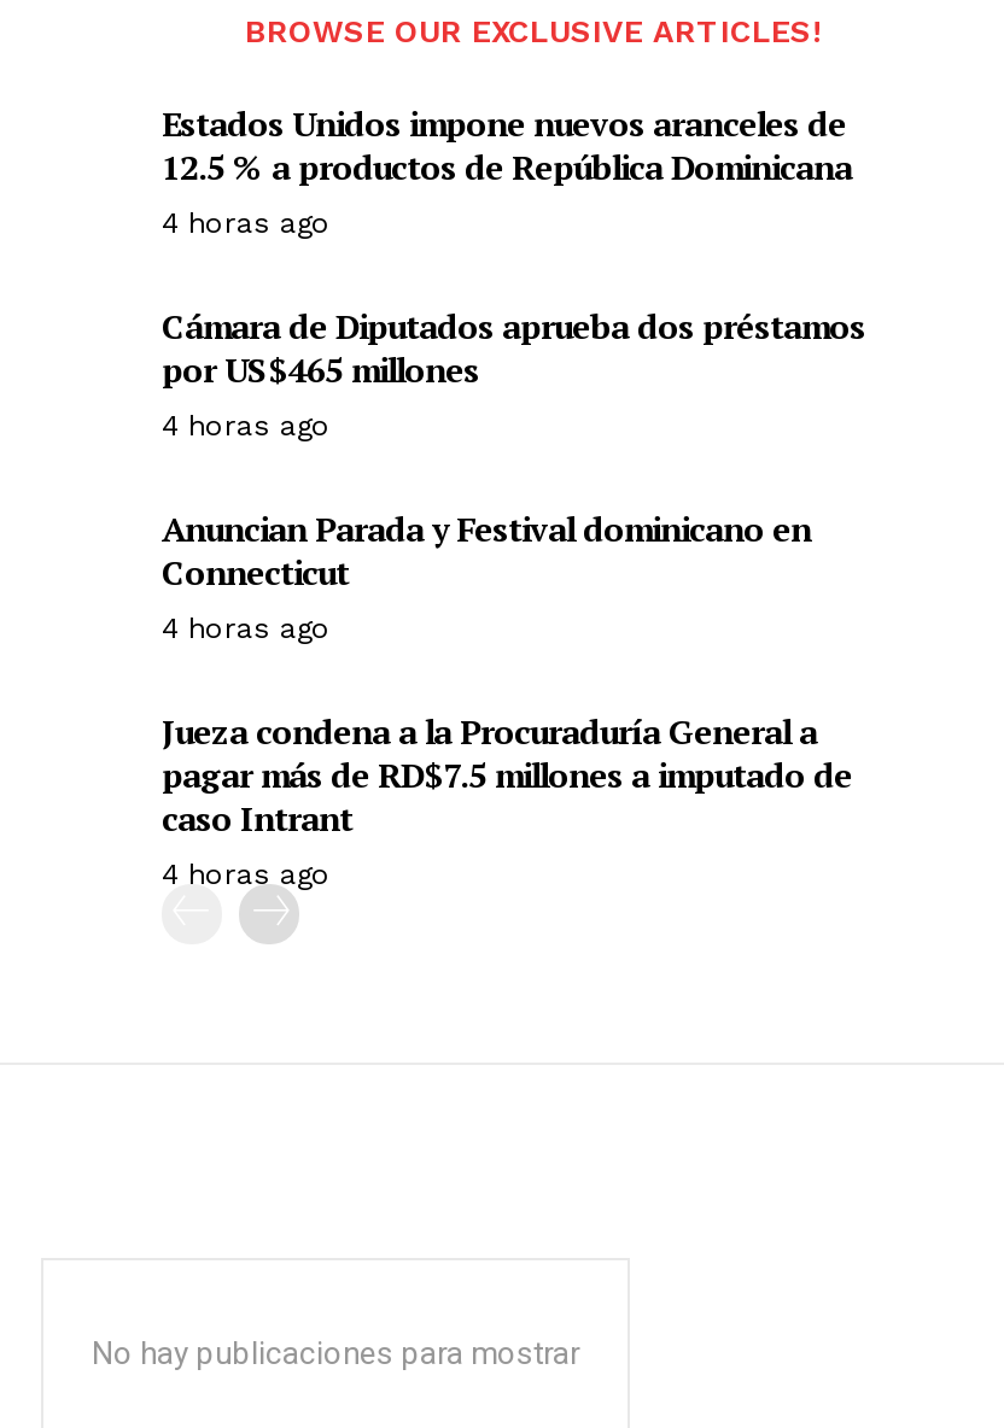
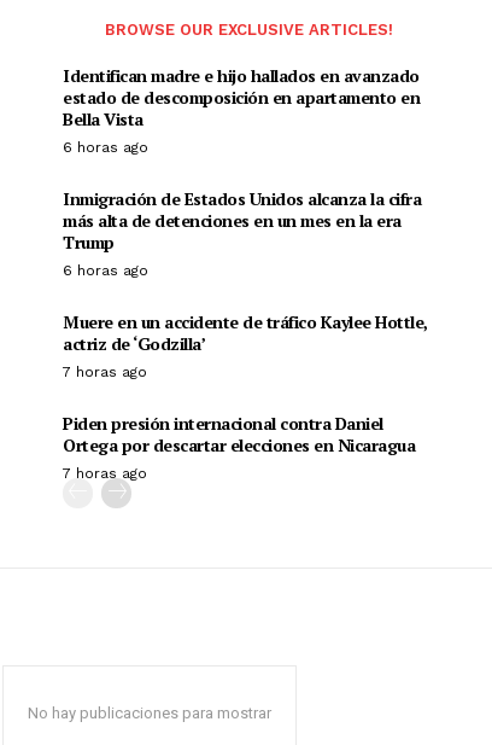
- Estados Unidos impone nuevos aranceles de
- 12.5 % a productos de República Dominicana
- 4 horas ago
+ Identifican madre e hijo hallados en avanzado
+ estado de descomposición en apartamento en
+ Bella Vista
+ 6 horas ago

- Cámara de Diputados aprueba dos préstamos
- por US$465 millones
- 4 horas ago
+ Inmigración de Estados Unidos alcanza la cifra
+ más alta de detenciones en un mes en la era
+ Trump
+ 6 horas ago

- Anuncian Parada y Festival dominicano en
- Connecticut
- 4 horas ago
+ Muere en un accidente de tráfico Kaylee Hottle,
+ actriz de ‘Godzilla’
+ 7 horas ago

- Jueza condena a la Procuraduría General a
- pagar más de RD$7.5 millones a imputado de
- caso Intrant
- 4 horas ago
+ Piden presión internacional contra Daniel
+ Ortega por descartar elecciones en Nicaragua
+ 7 horas ago
